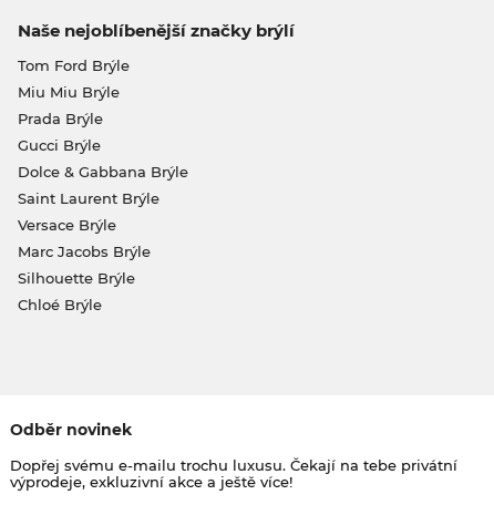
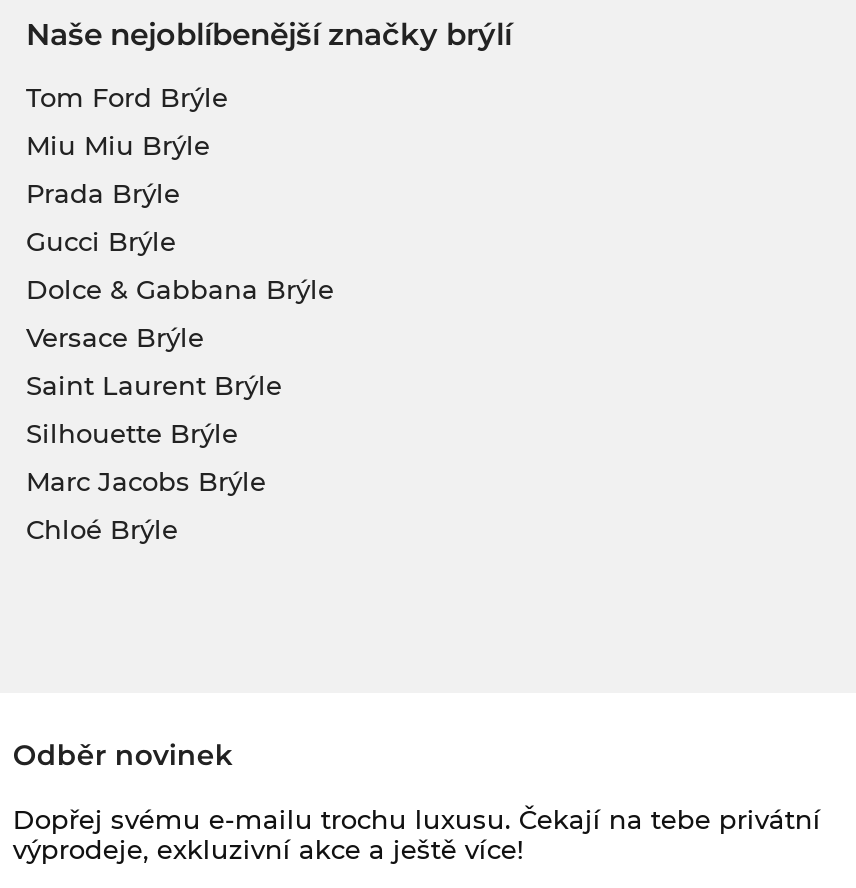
moved down: Saint Laurent Brýle

moved up: Versace Brýle

moved down: Marc Jacobs Brýle

moved up: Silhouette Brýle
